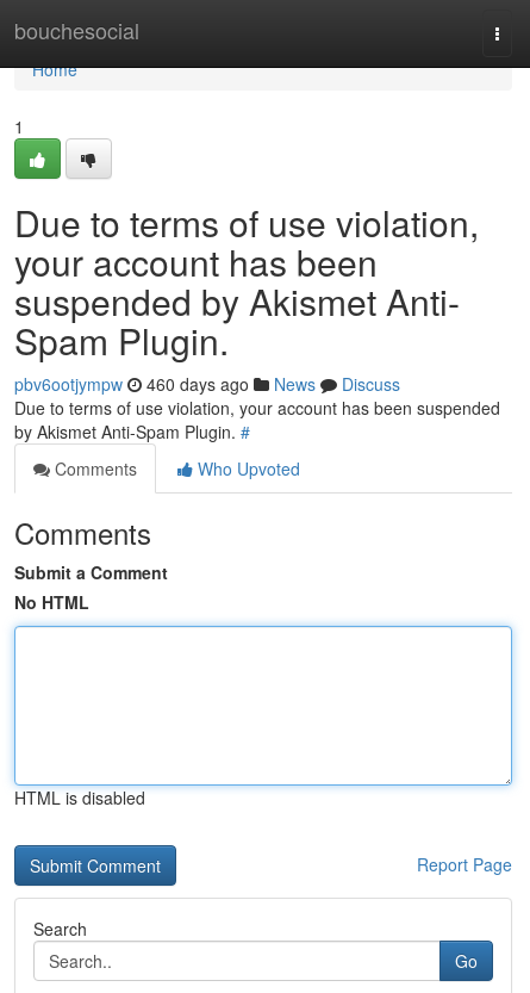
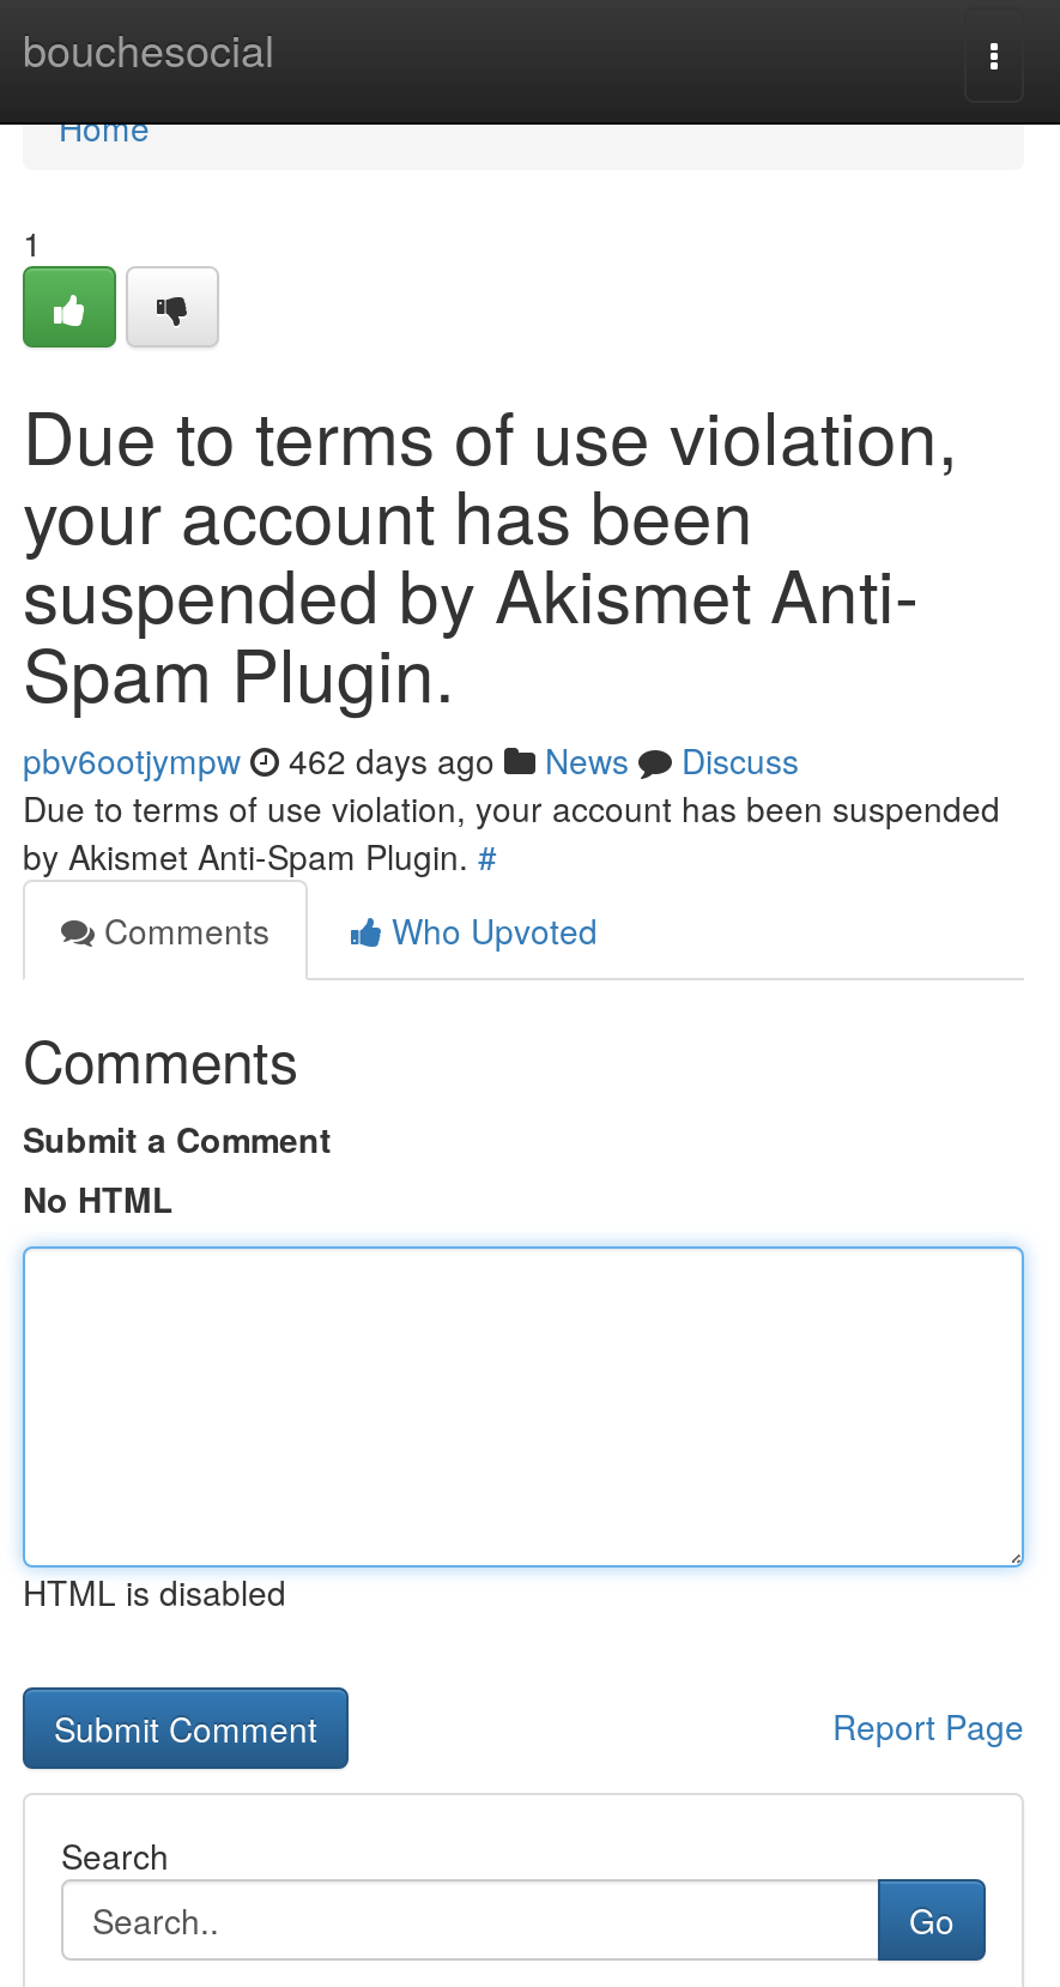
- pbv6ootjympw 460 days ago News Discuss
+ pbv6ootjympw 462 days ago News Discuss
